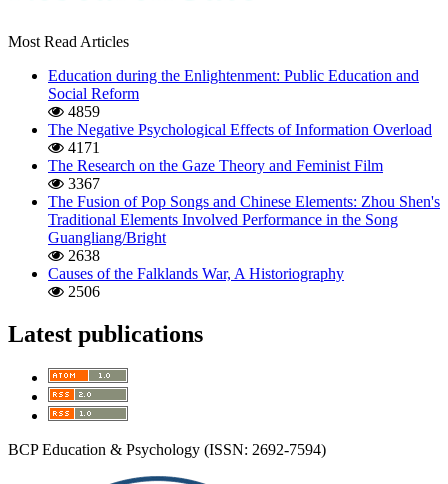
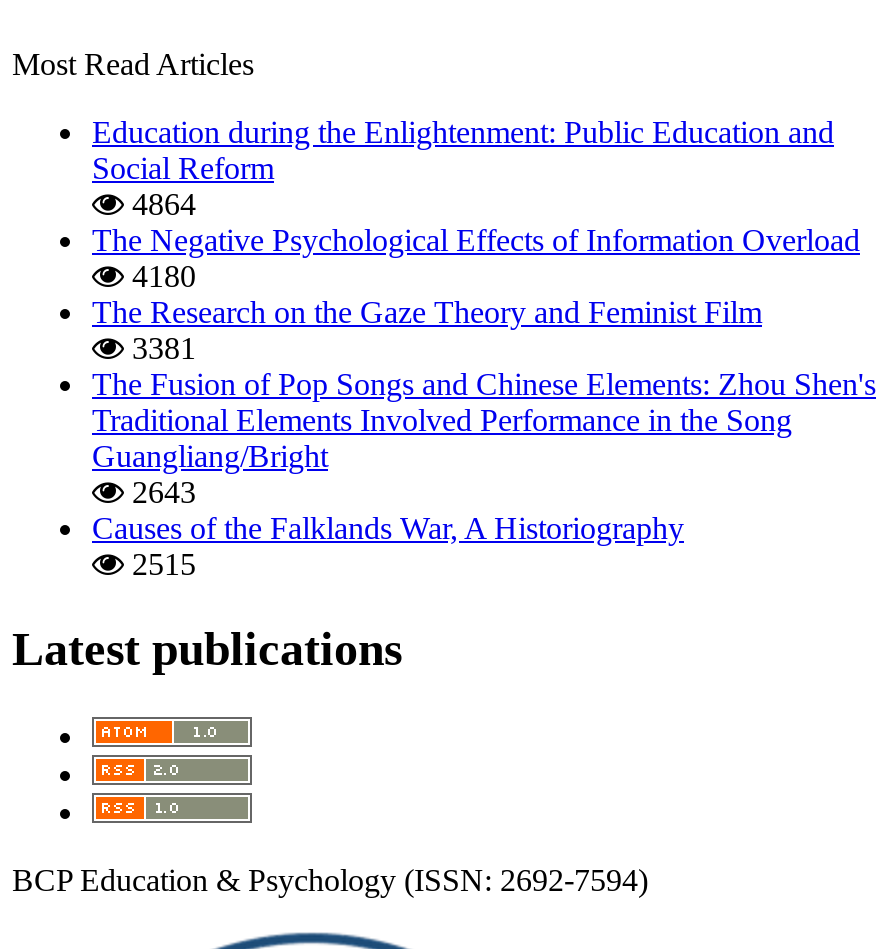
- 4859
+ 4864

- 4171
+ 4180

- 3367
+ 3381

- 2638
+ 2643

- 2506
+ 2515
